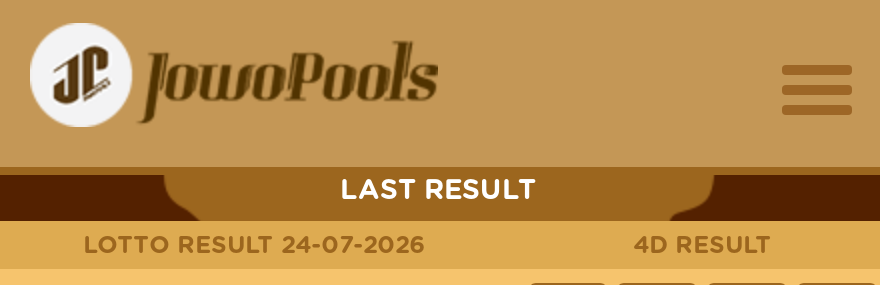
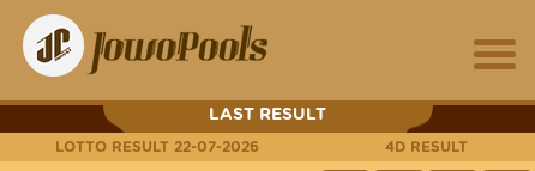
- LOTTO RESULT 24-07-2026
+ LOTTO RESULT 22-07-2026
